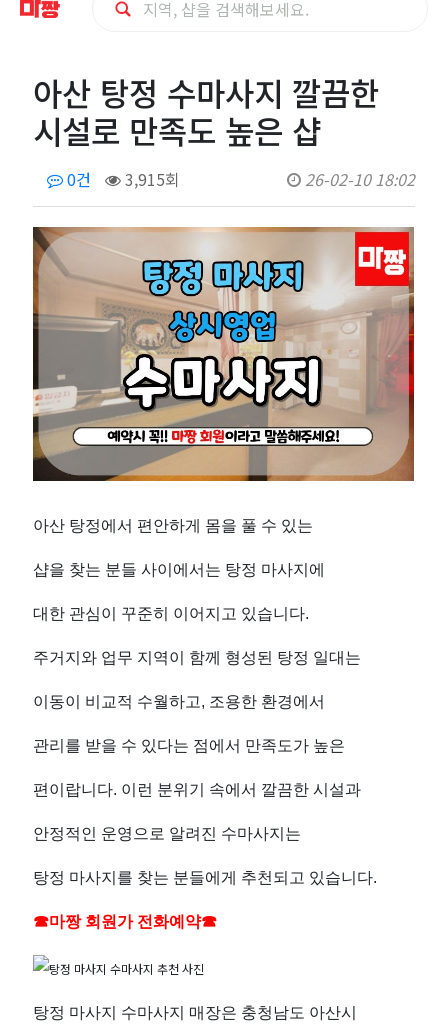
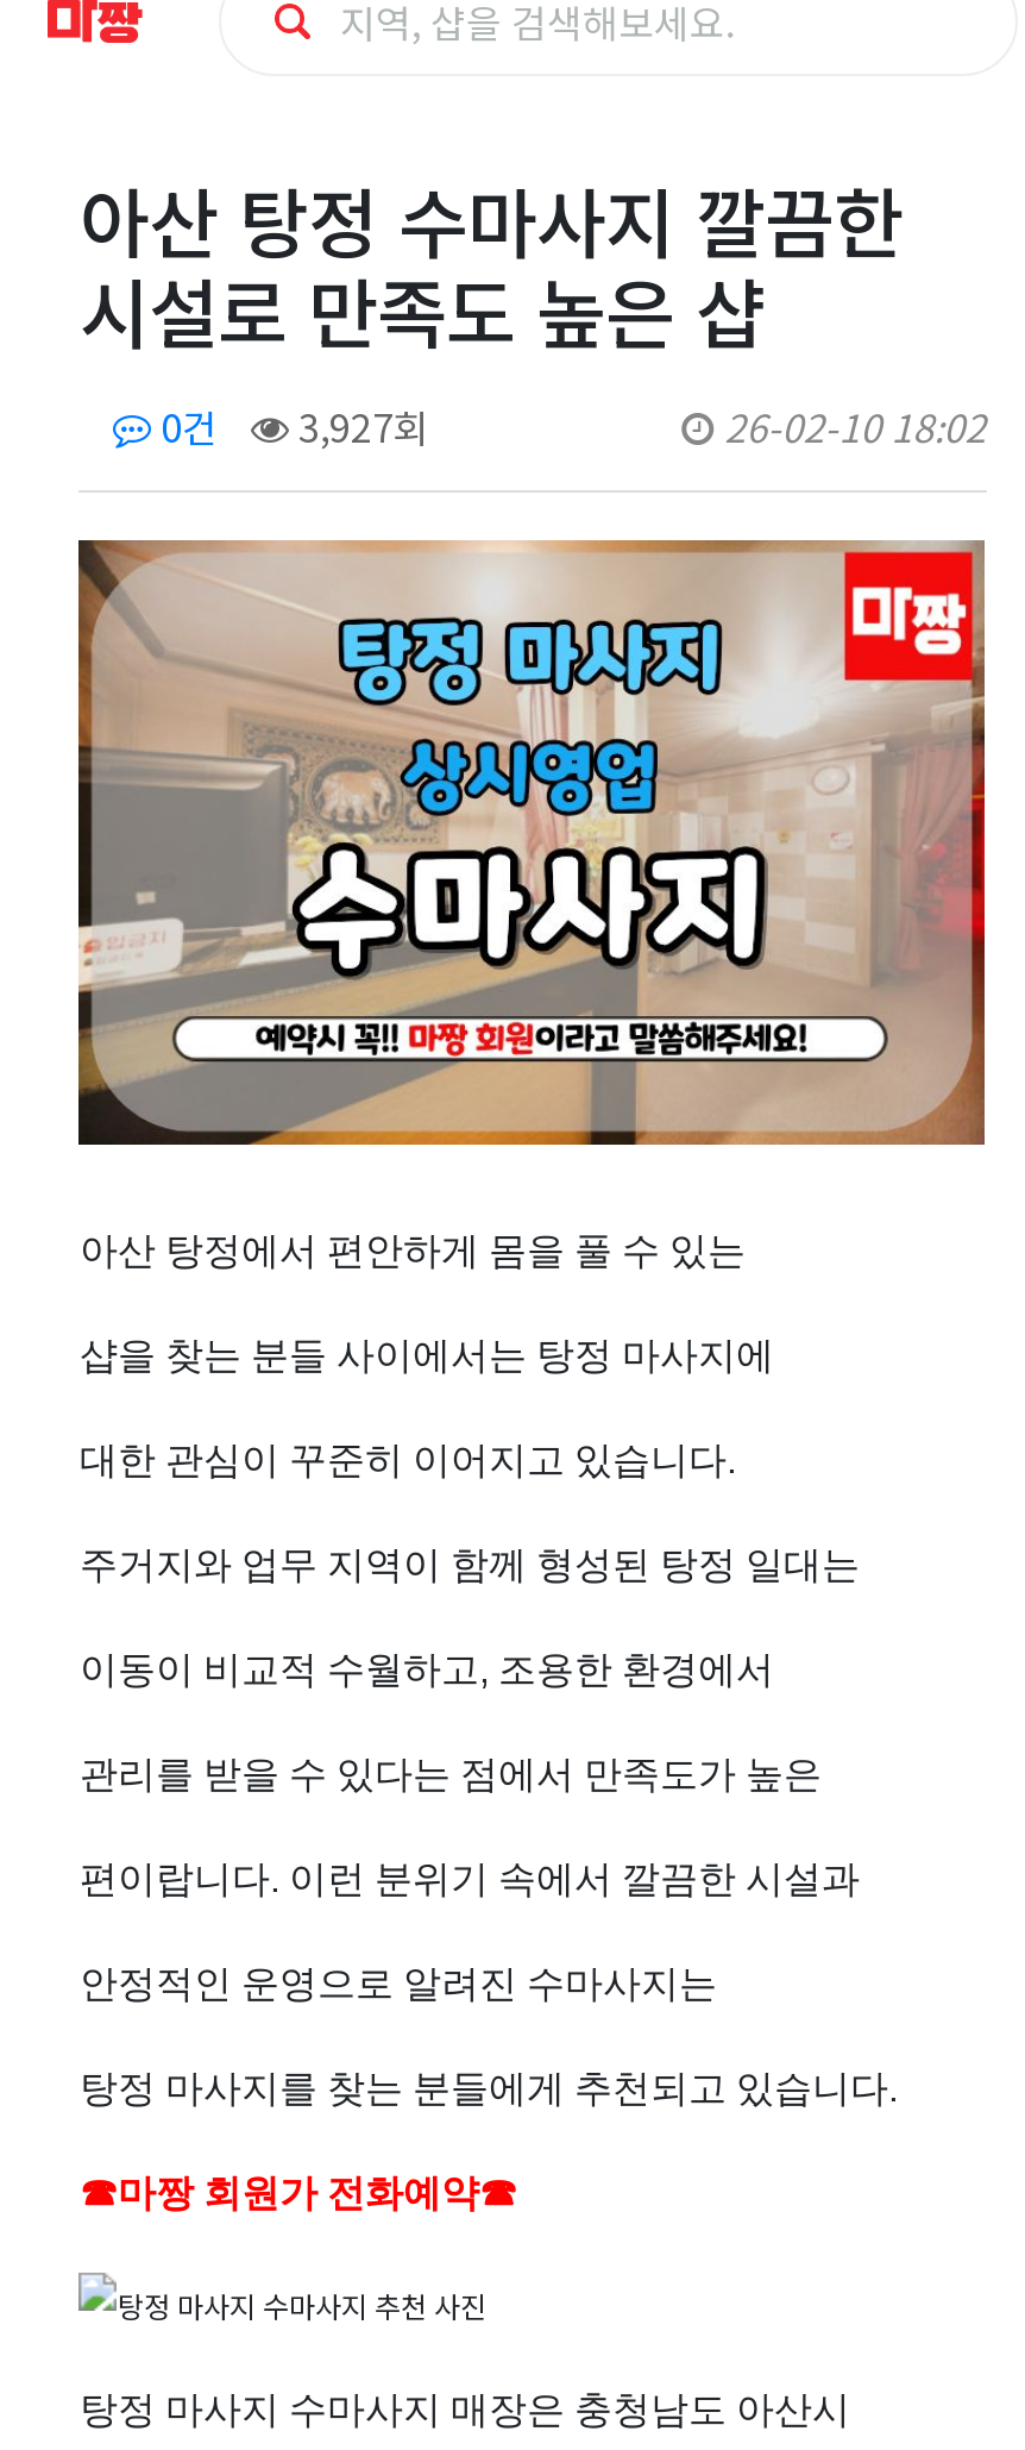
- 3,915회
+ 3,927회
